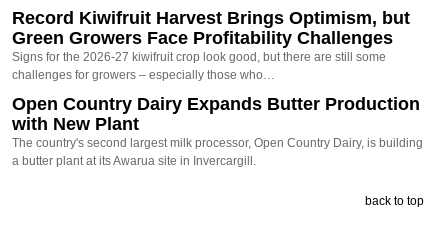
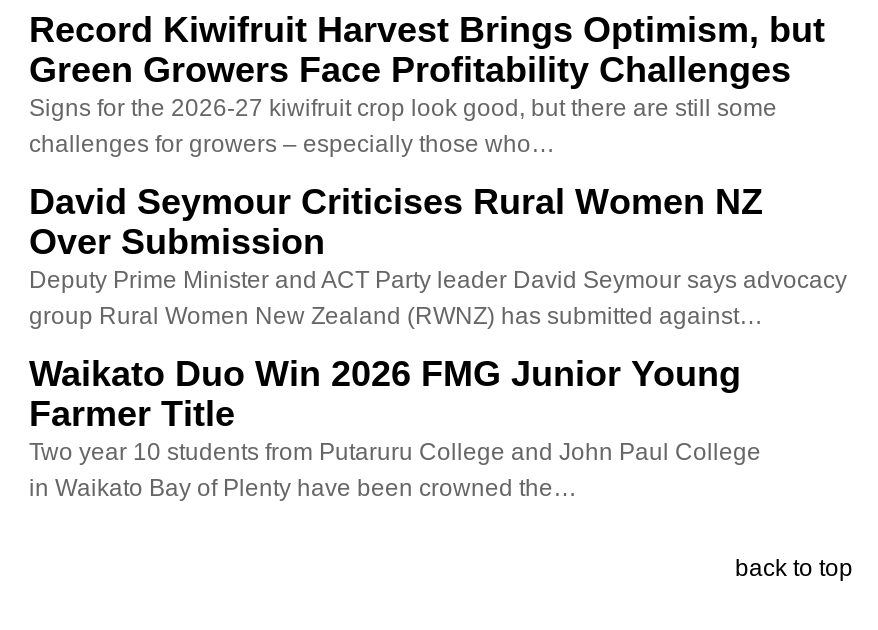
- Open Country Dairy Expands Butter Production
- with New Plant
- The country's second largest milk processor, Open Country Dairy, is building
- a butter plant at its Awarua site in Invercargill.
+ David Seymour Criticises Rural Women NZ
+ Over Submission
+ Deputy Prime Minister and ACT Party leader David Seymour says advocacy
+ group Rural Women New Zealand (RWNZ) has submitted against…
+ Waikato Duo Win 2026 FMG Junior Young
+ Farmer Title
+ Two year 10 students from Putaruru College and John Paul College
+ in Waikato Bay of Plenty have been crowned the…
